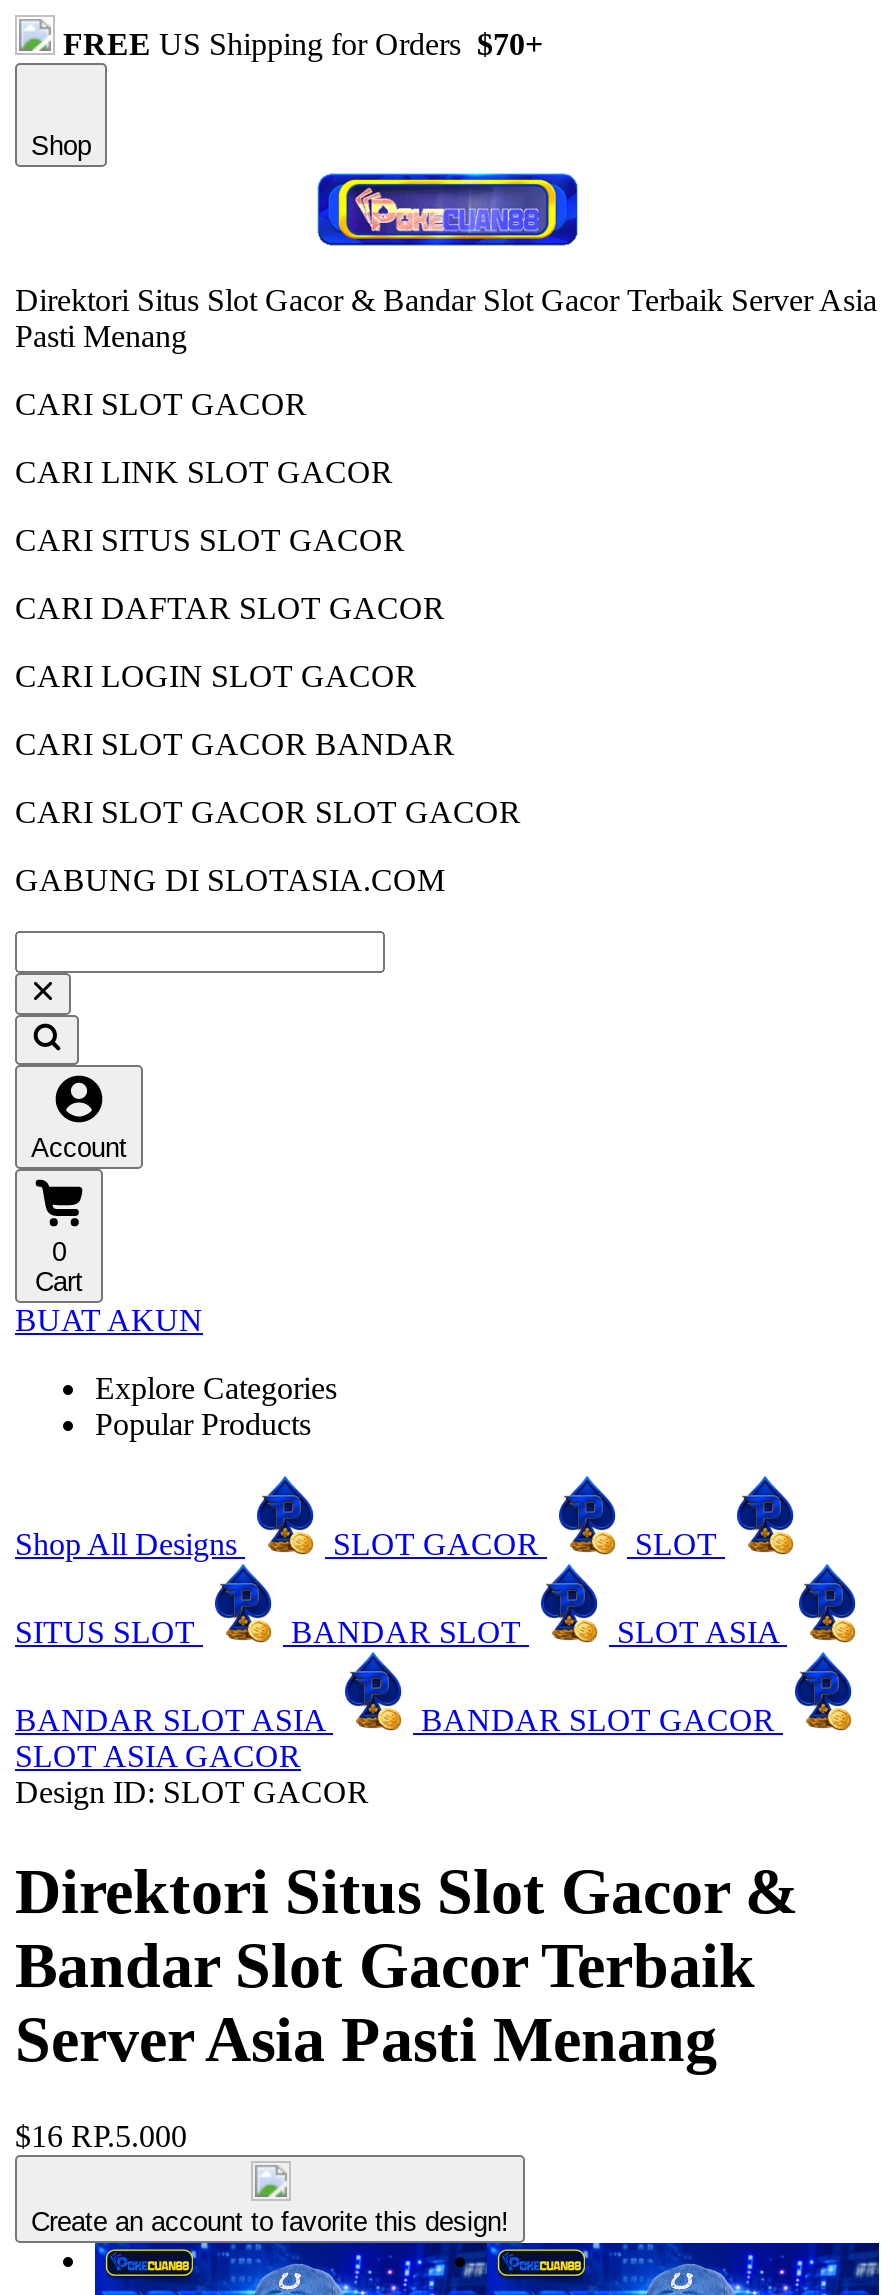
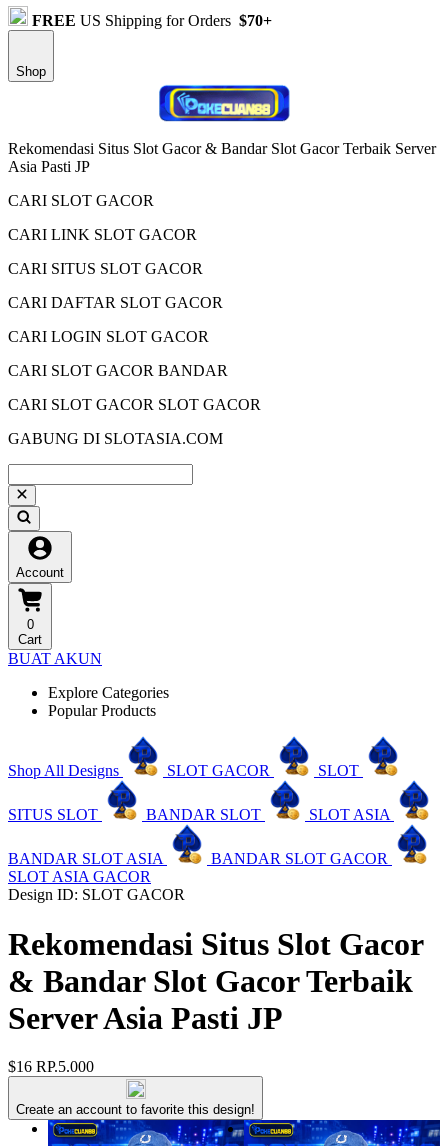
- [image]
- Direktori Situs Slot Gacor & Bandar Slot Gacor Terbaik Server Asia
- Pasti Menang
+ [image]
+ Rekomendasi Situs Slot Gacor & Bandar Slot Gacor Terbaik Server
+ Asia Pasti JP

- Direktori Situs Slot Gacor &
- Bandar Slot Gacor Terbaik
- Server Asia Pasti Menang
+ Rekomendasi Situs Slot Gacor
+ & Bandar Slot Gacor Terbaik
+ Server Asia Pasti JP
